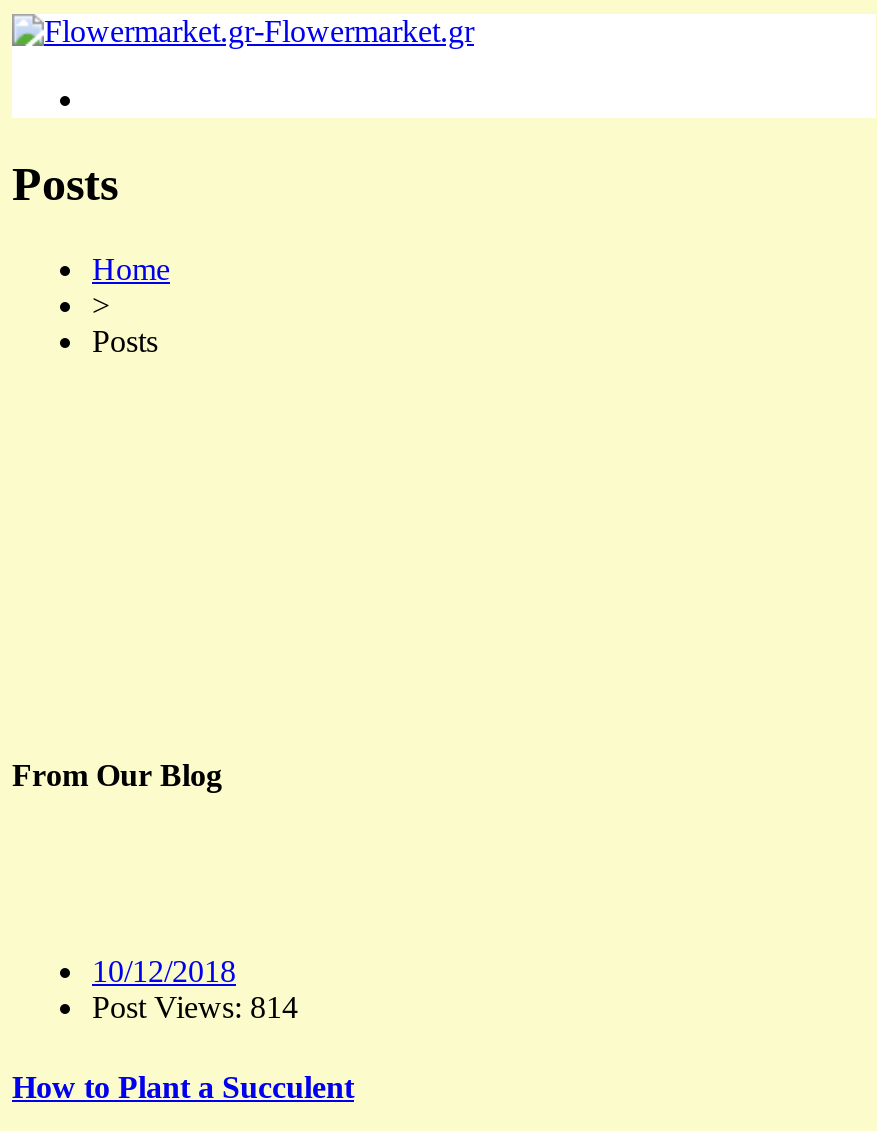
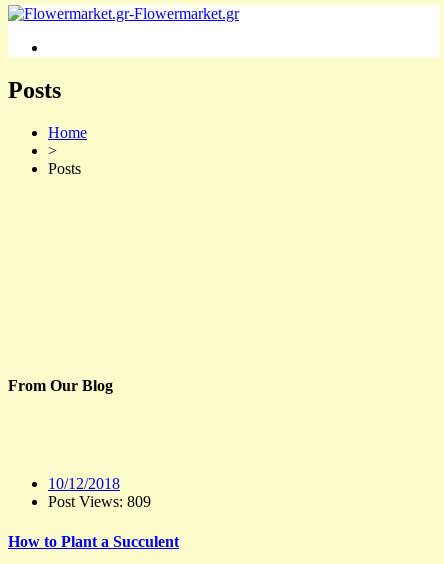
- Post Views: 814
+ Post Views: 809
